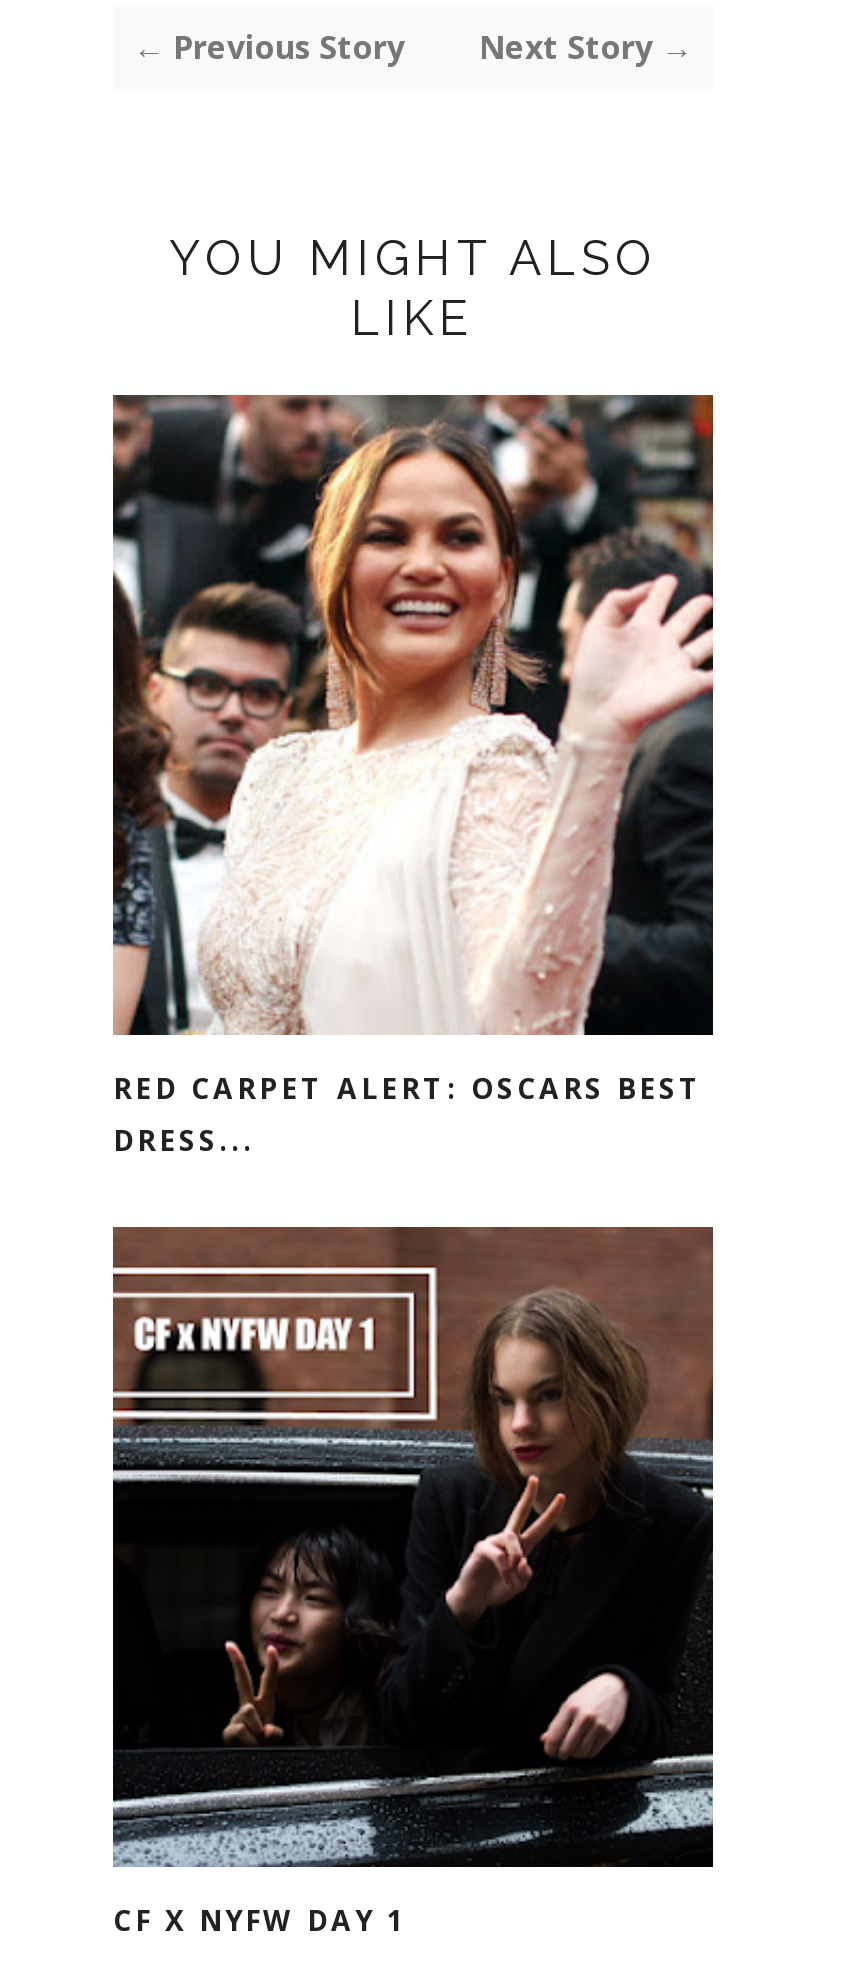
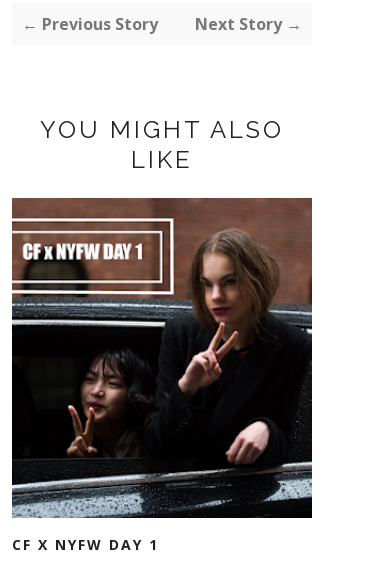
- [image]
- RED CARPET ALERT: OSCARS BEST
- DRESS...
